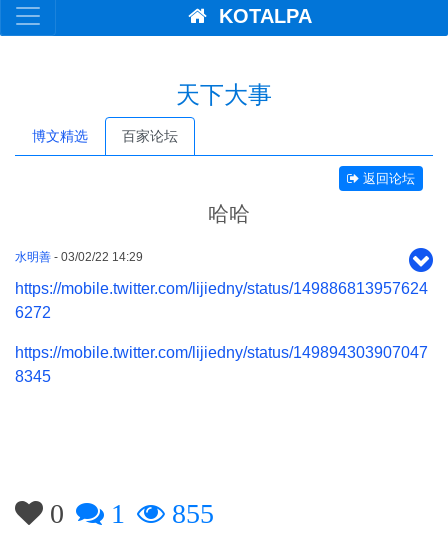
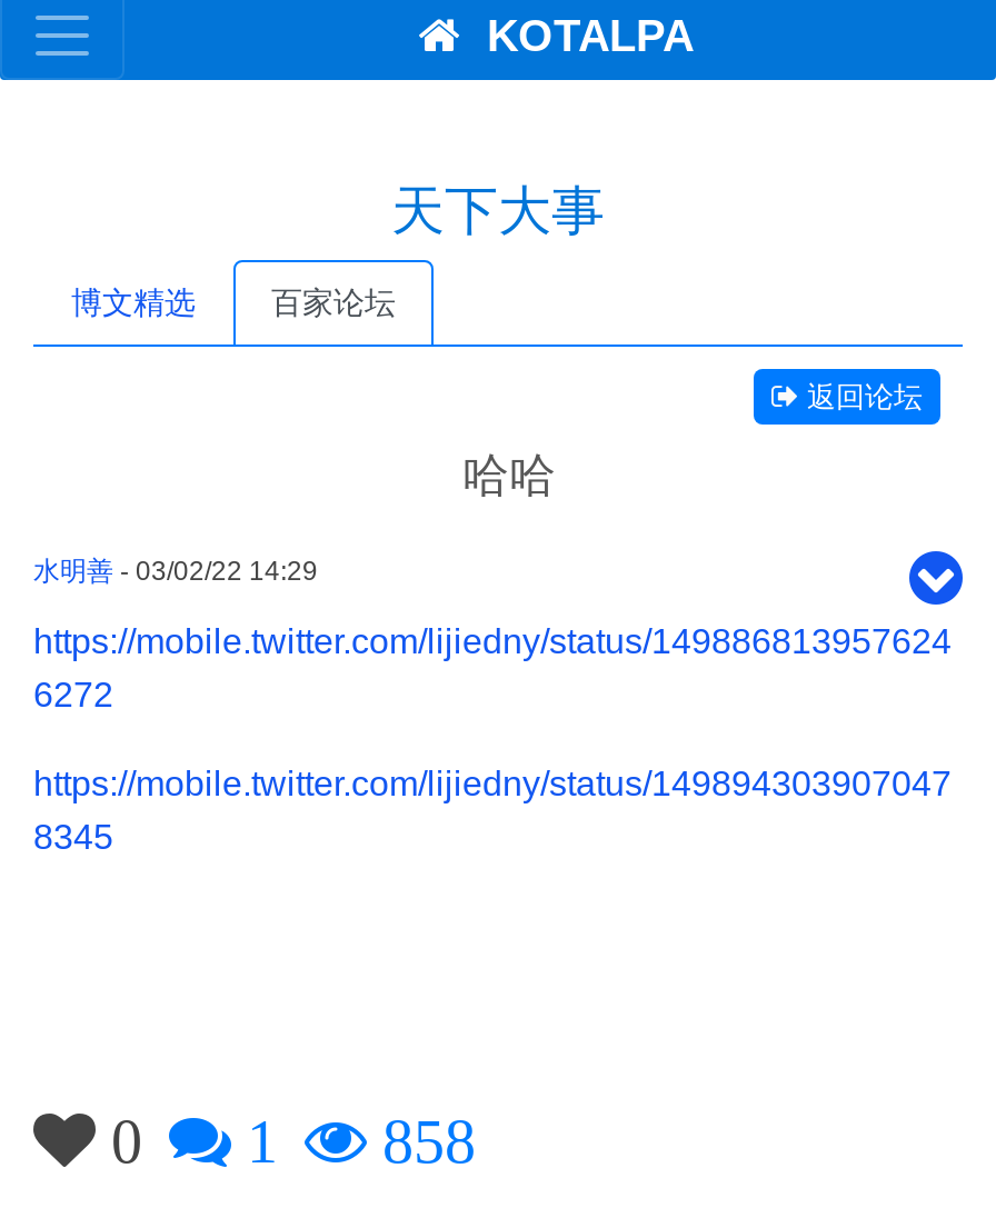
- 0 1 855
+ 0 1 858
